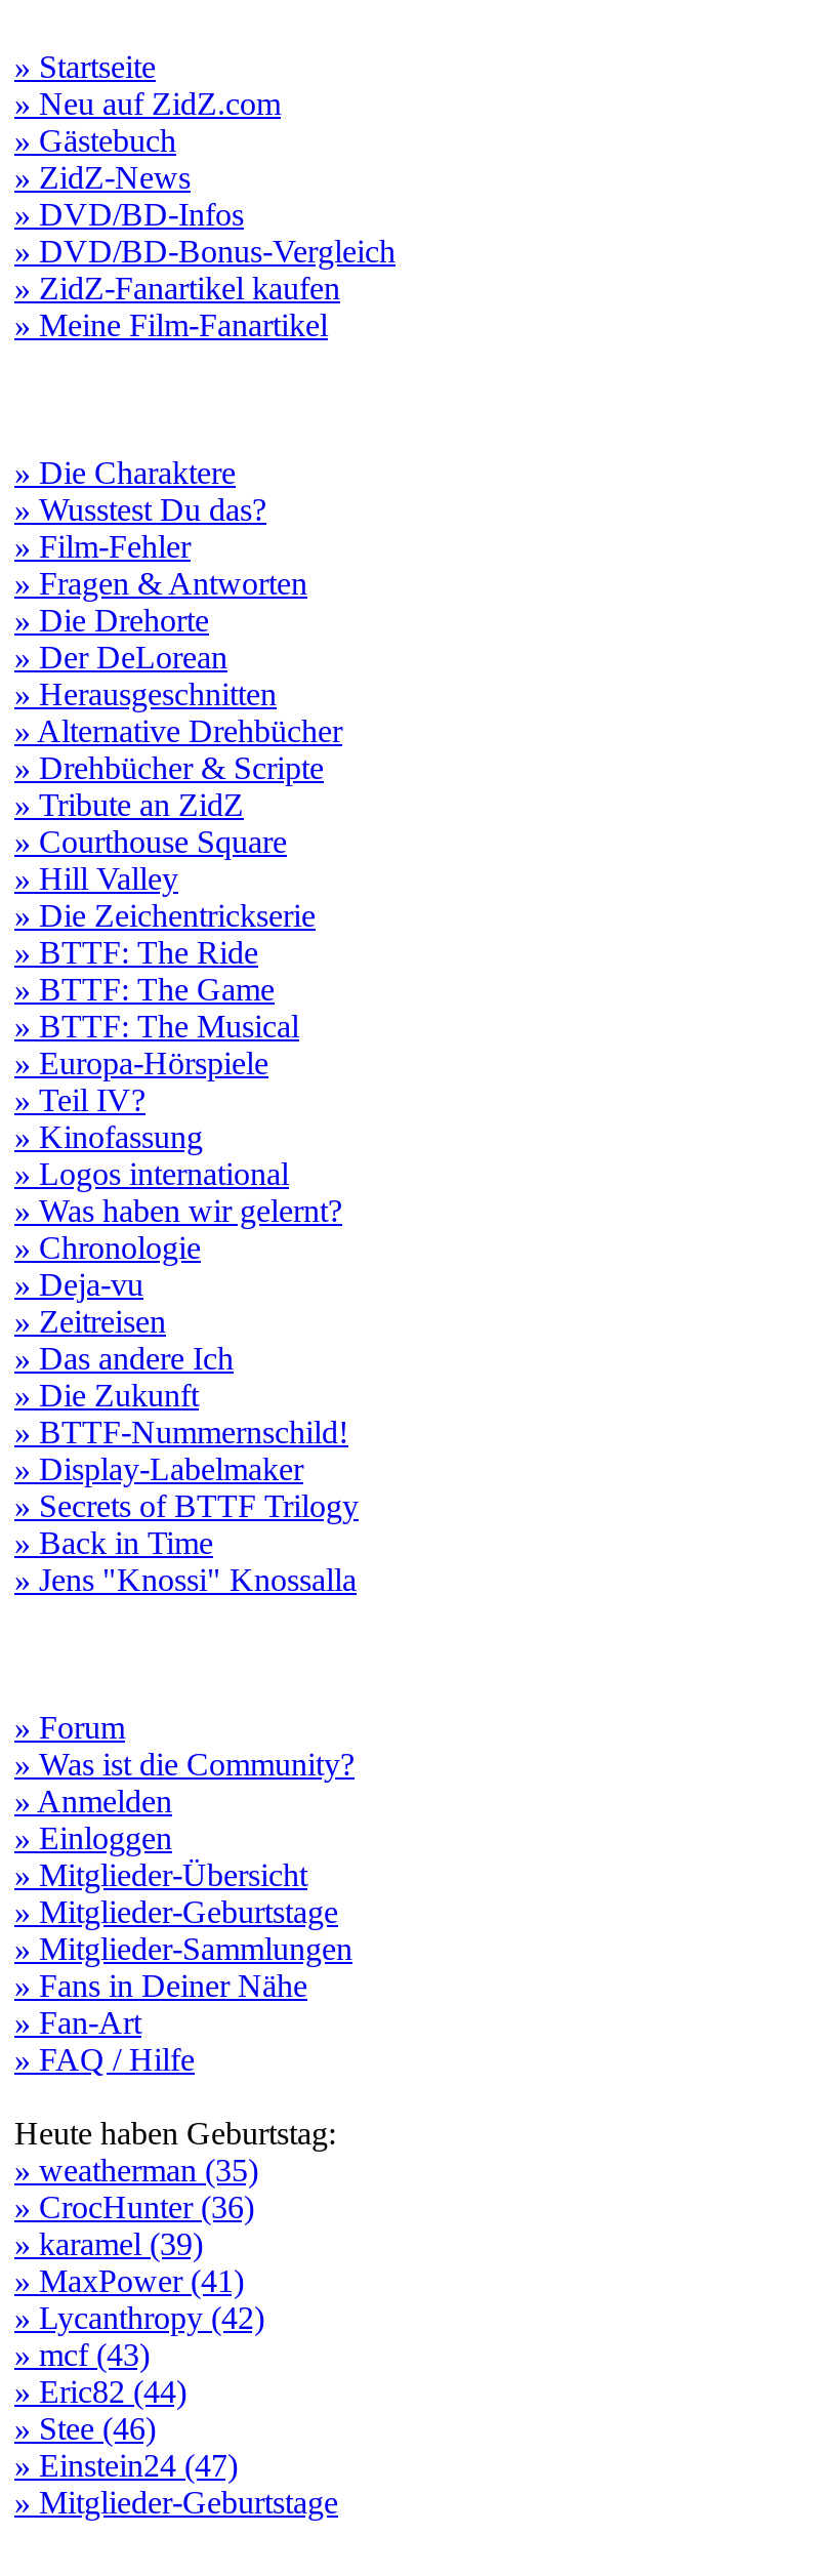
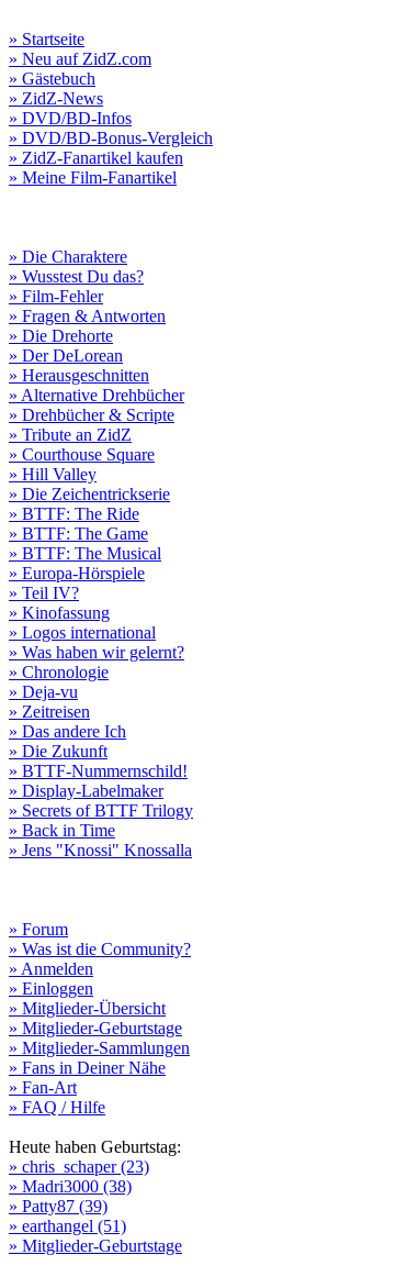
- » weatherman (35)
- » CrocHunter (36)
- » karamel (39)
- » MaxPower (41)
- » Lycanthropy (42)
- » mcf (43)
- » Eric82 (44)
- » Stee (46)
- » Einstein24 (47)
+ » chris_schaper (23)
+ » Madri3000 (38)
+ » Patty87 (39)
+ » earthangel (51)
